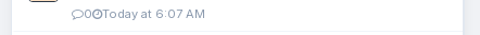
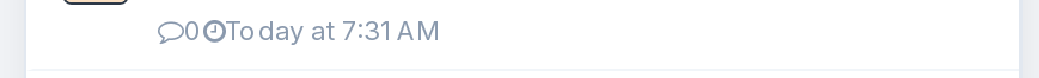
- 0 Today at 6:07 AM
+ 0 Today at 7:31 AM
